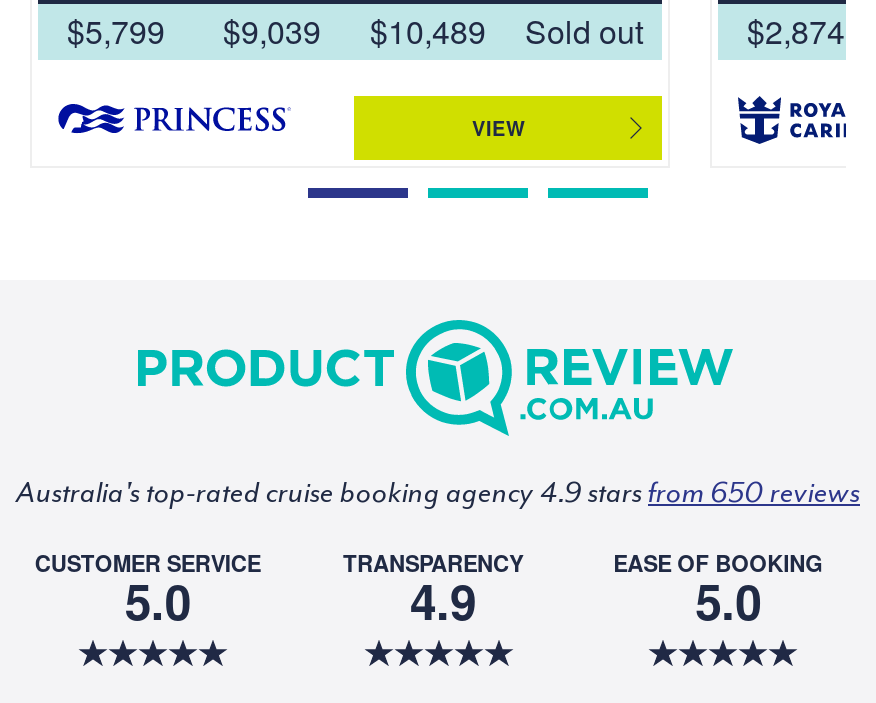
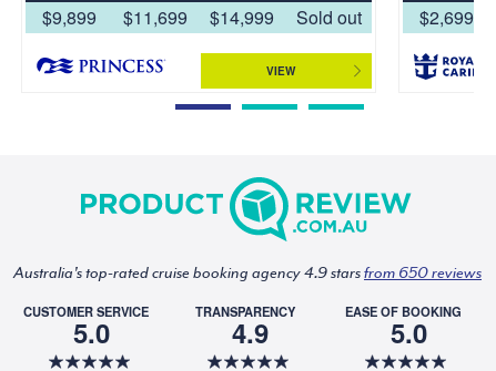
- $5,799
+ $9,899

- $9,039
+ $11,699

- $10,489
+ $14,999

- $2,874
+ $2,699
